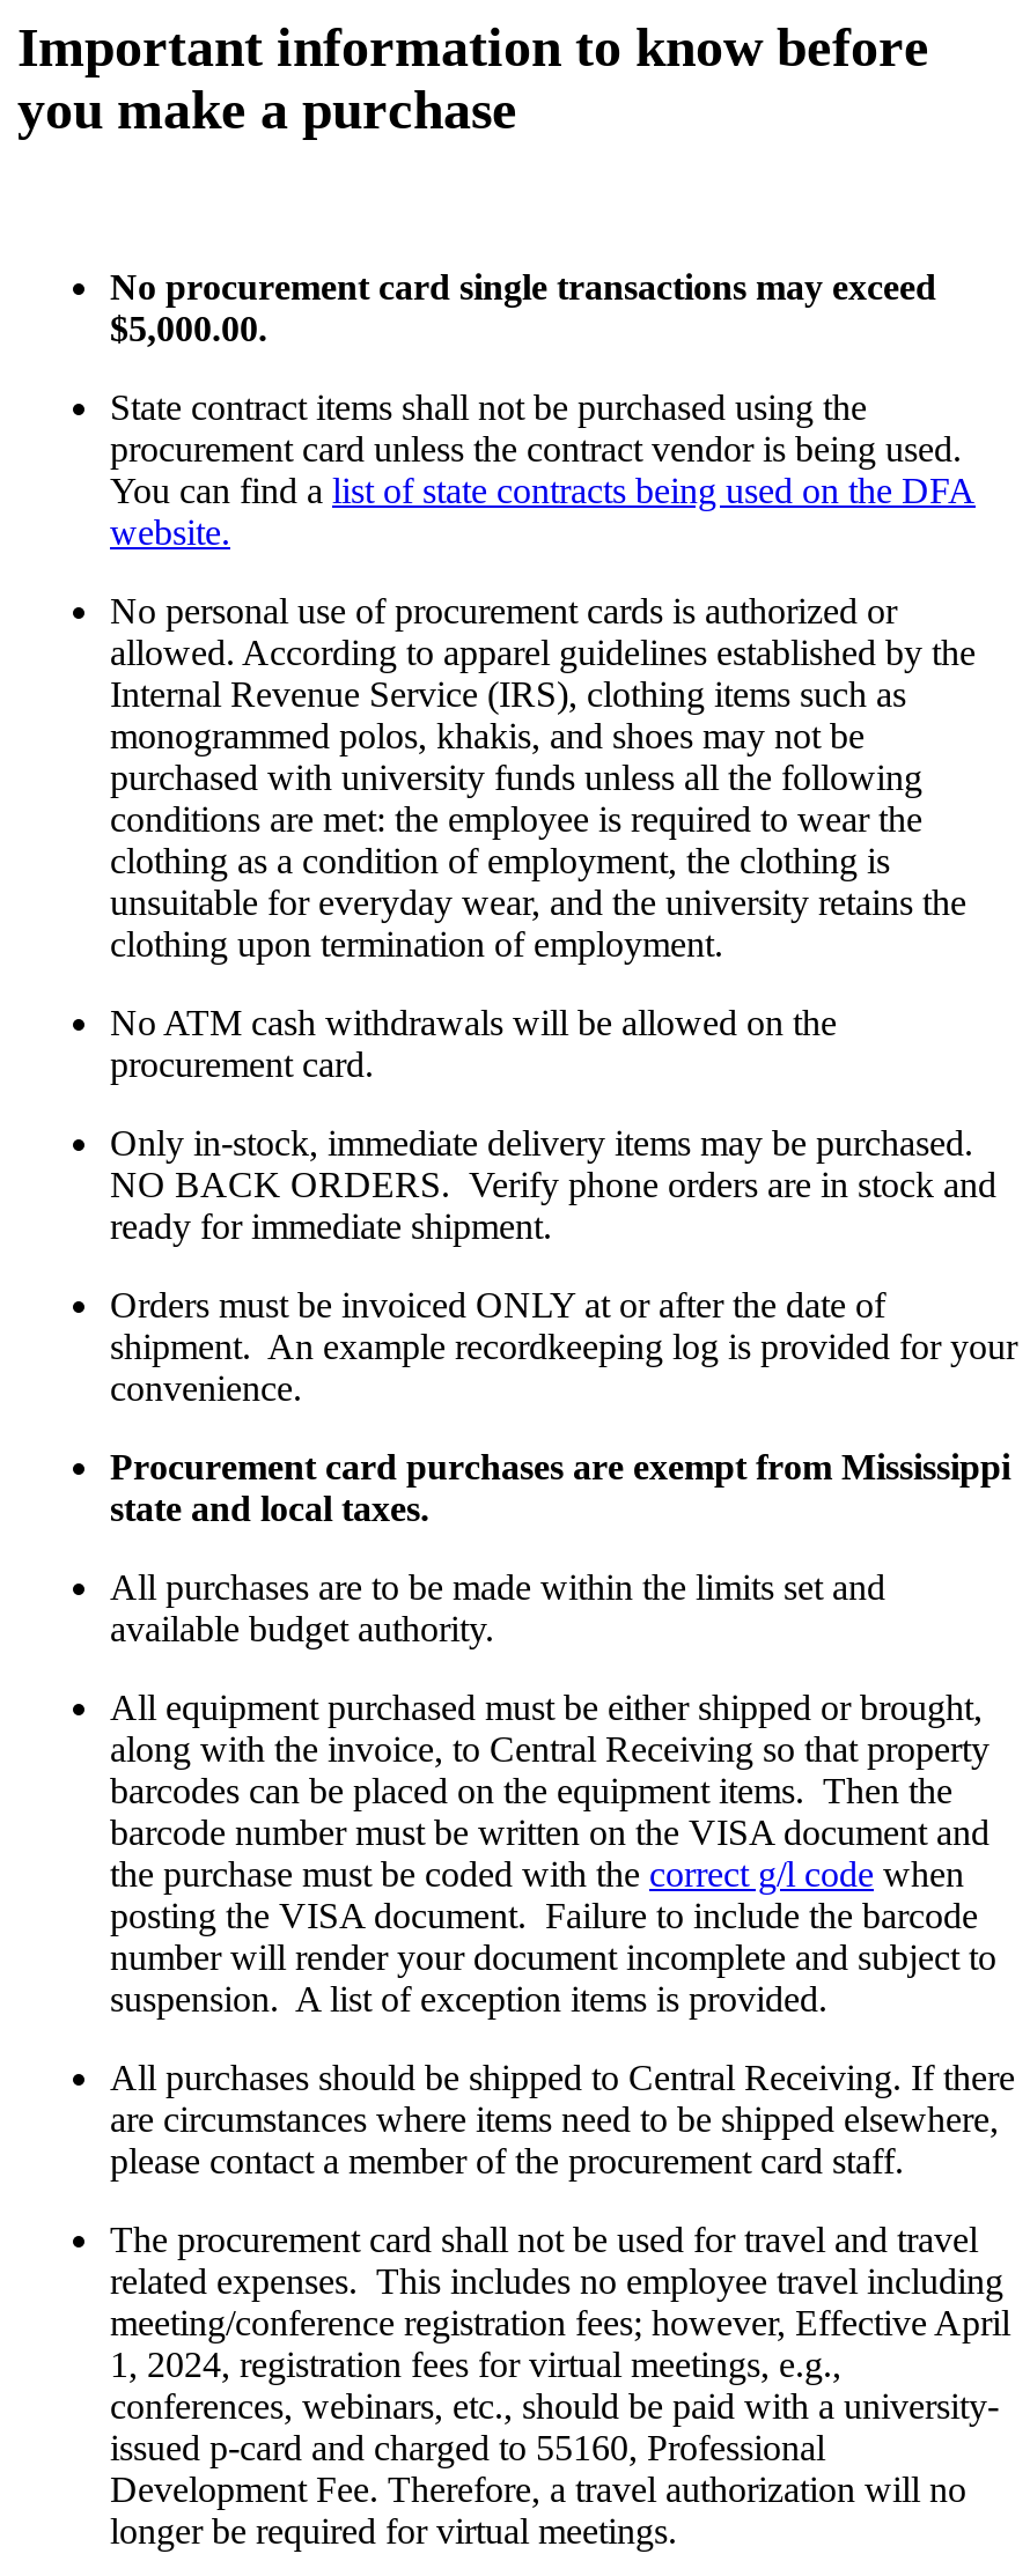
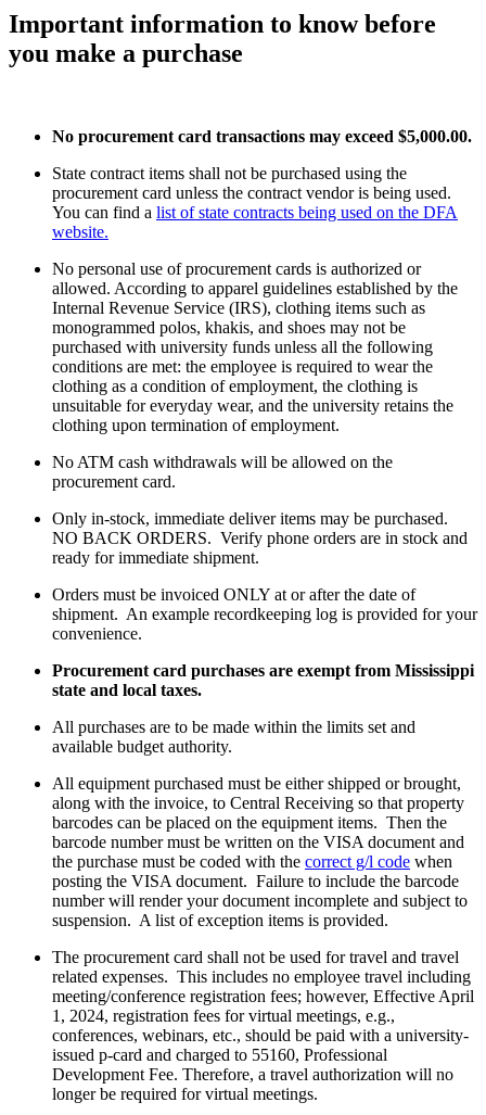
- No procurement card single transactions may exceed
- $5,000.00.
+ No procurement card transactions may exceed $5,000.00.

- Only in-stock, immediate delivery items may be purchased.
+ Only in-stock, immediate deliver items may be purchased.

- All purchases should be shipped to Central Receiving. If there
- are circumstances where items need to be shipped elsewhere,
- please contact a member of the procurement card staff.
